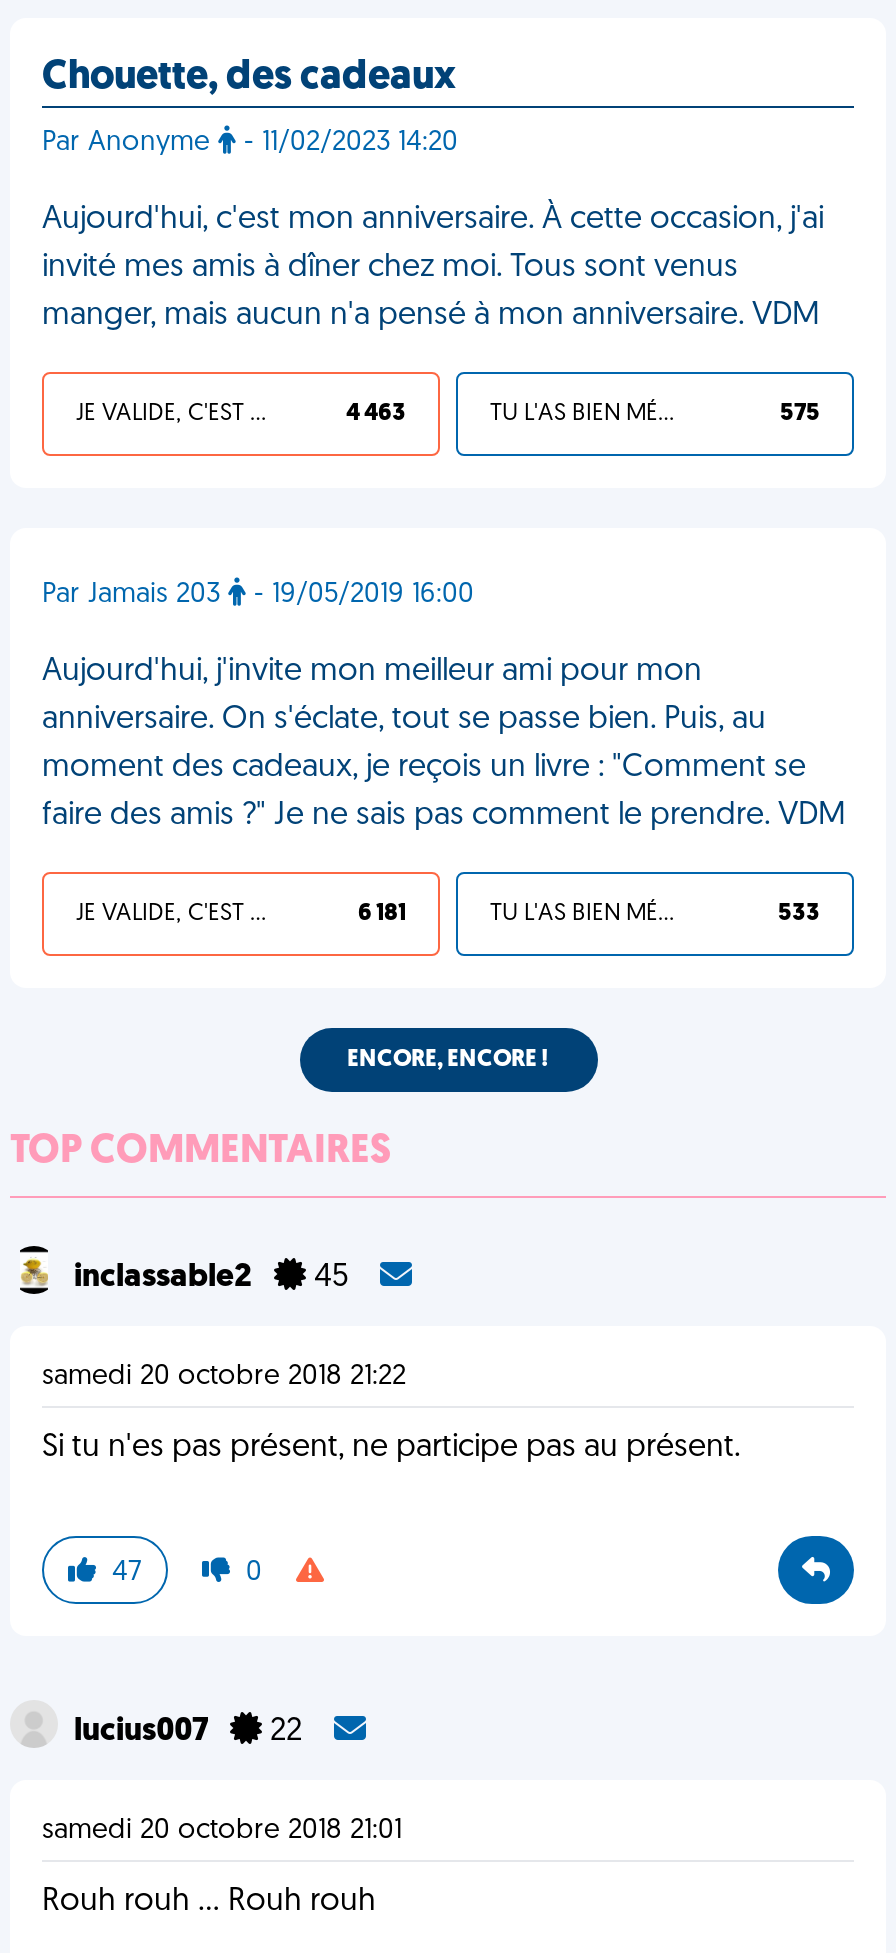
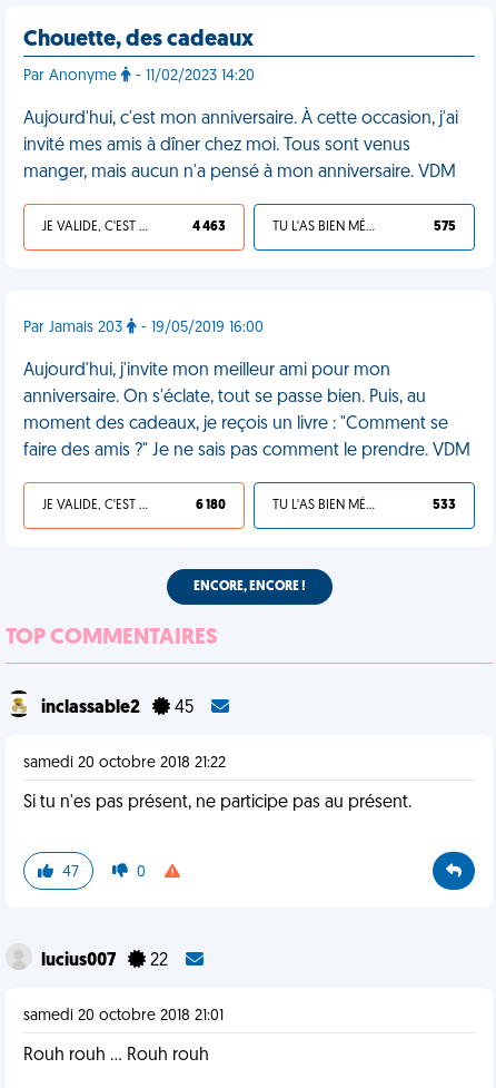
- 6 181
+ 6 180
